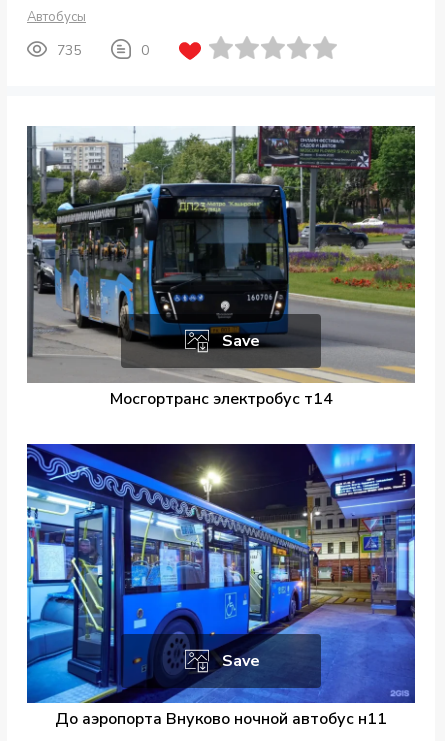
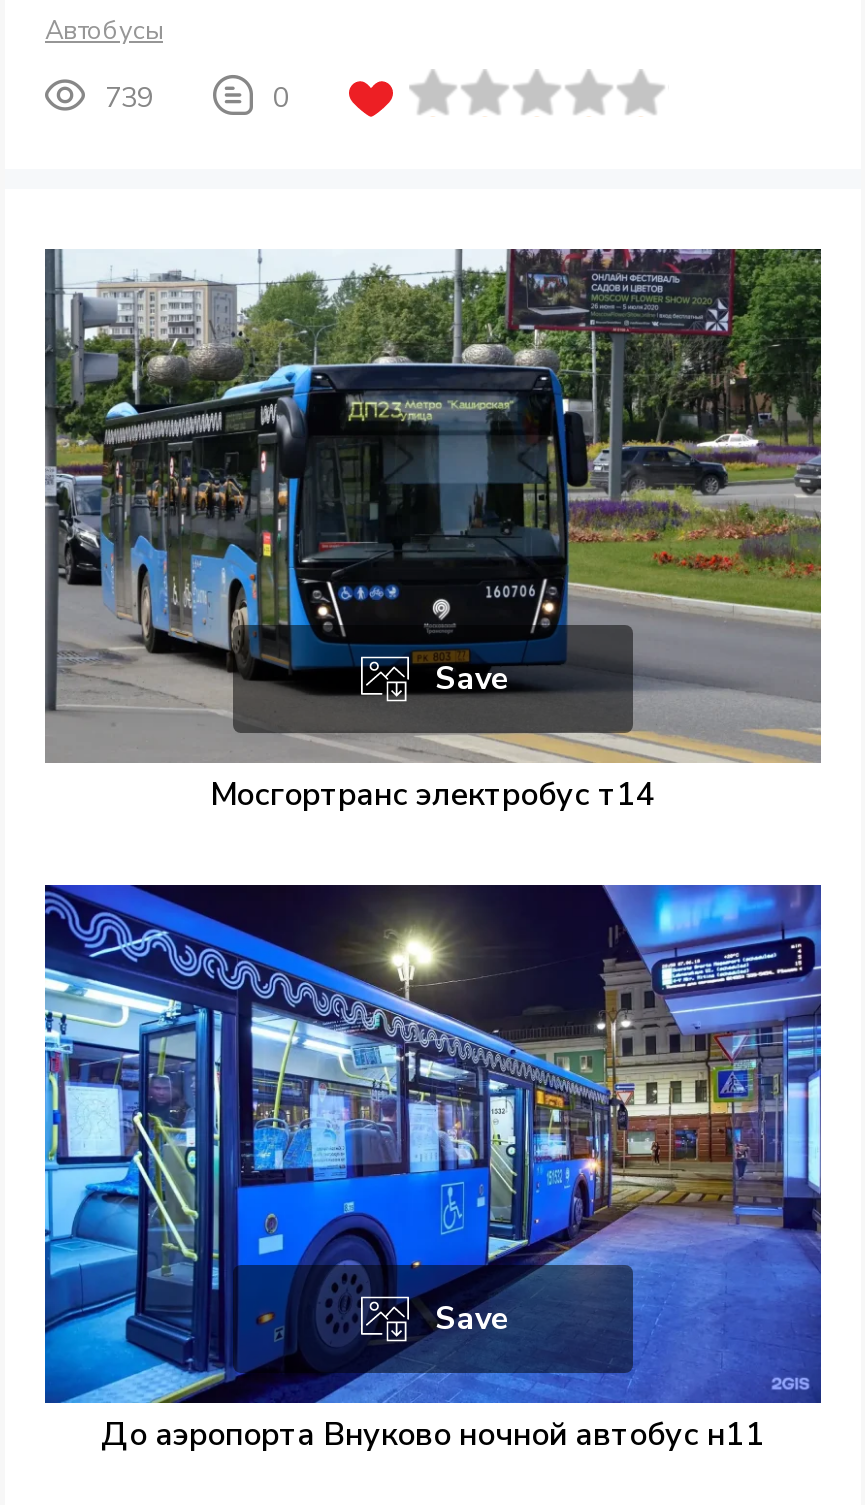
- 735
+ 739
